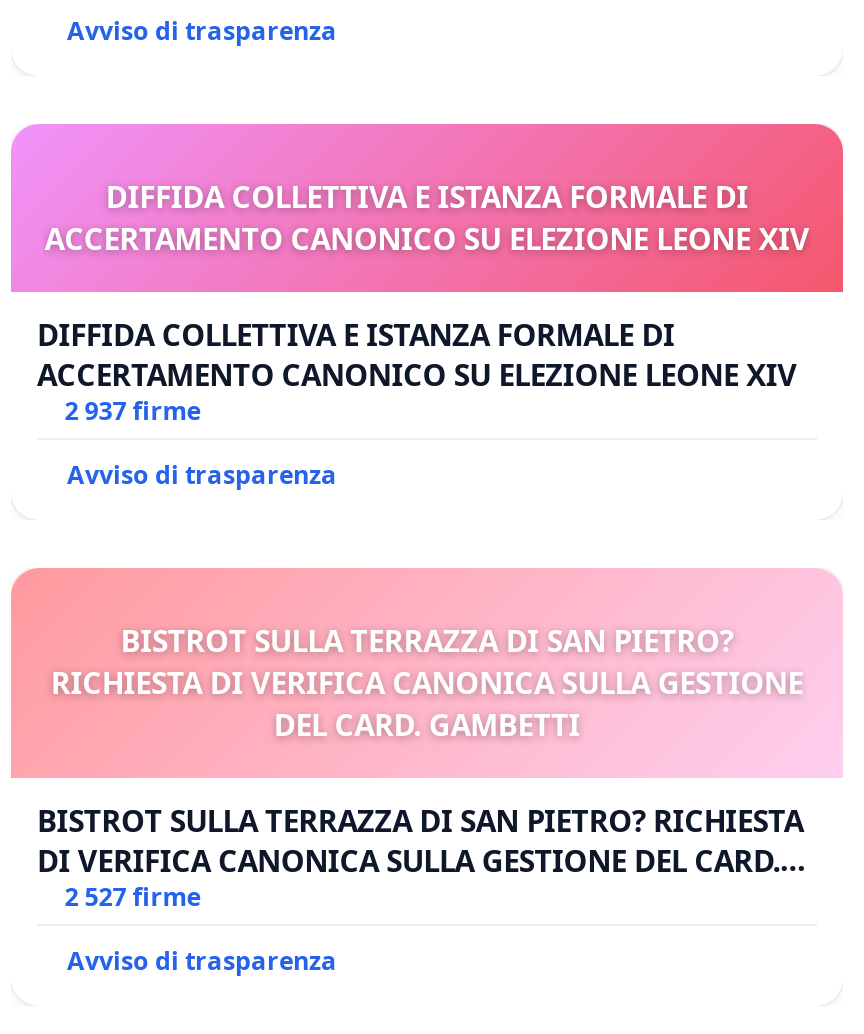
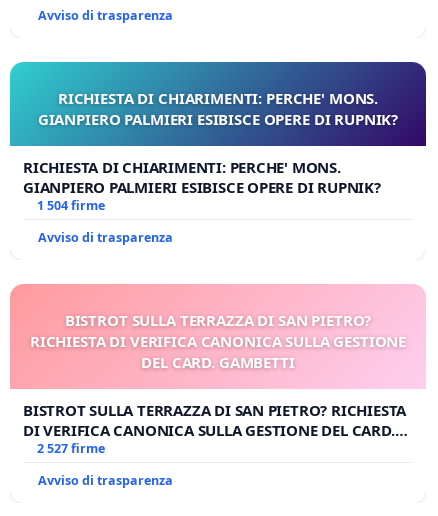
- [image]
- DIFFIDA COLLETTIVA E ISTANZA FORMALE DI
- ACCERTAMENTO CANONICO SU ELEZIONE LEONE XIV
+ [image]
+ RICHIESTA DI CHIARIMENTI: PERCHE' MONS.
+ GIANPIERO PALMIERI ESIBISCE OPERE DI RUPNIK?

- DIFFIDA COLLETTIVA E ISTANZA FORMALE DI
- ACCERTAMENTO CANONICO SU ELEZIONE LEONE XIV
- 2 937 firme
+ RICHIESTA DI CHIARIMENTI: PERCHE' MONS.
+ GIANPIERO PALMIERI ESIBISCE OPERE DI RUPNIK?
+ 1 504 firme
